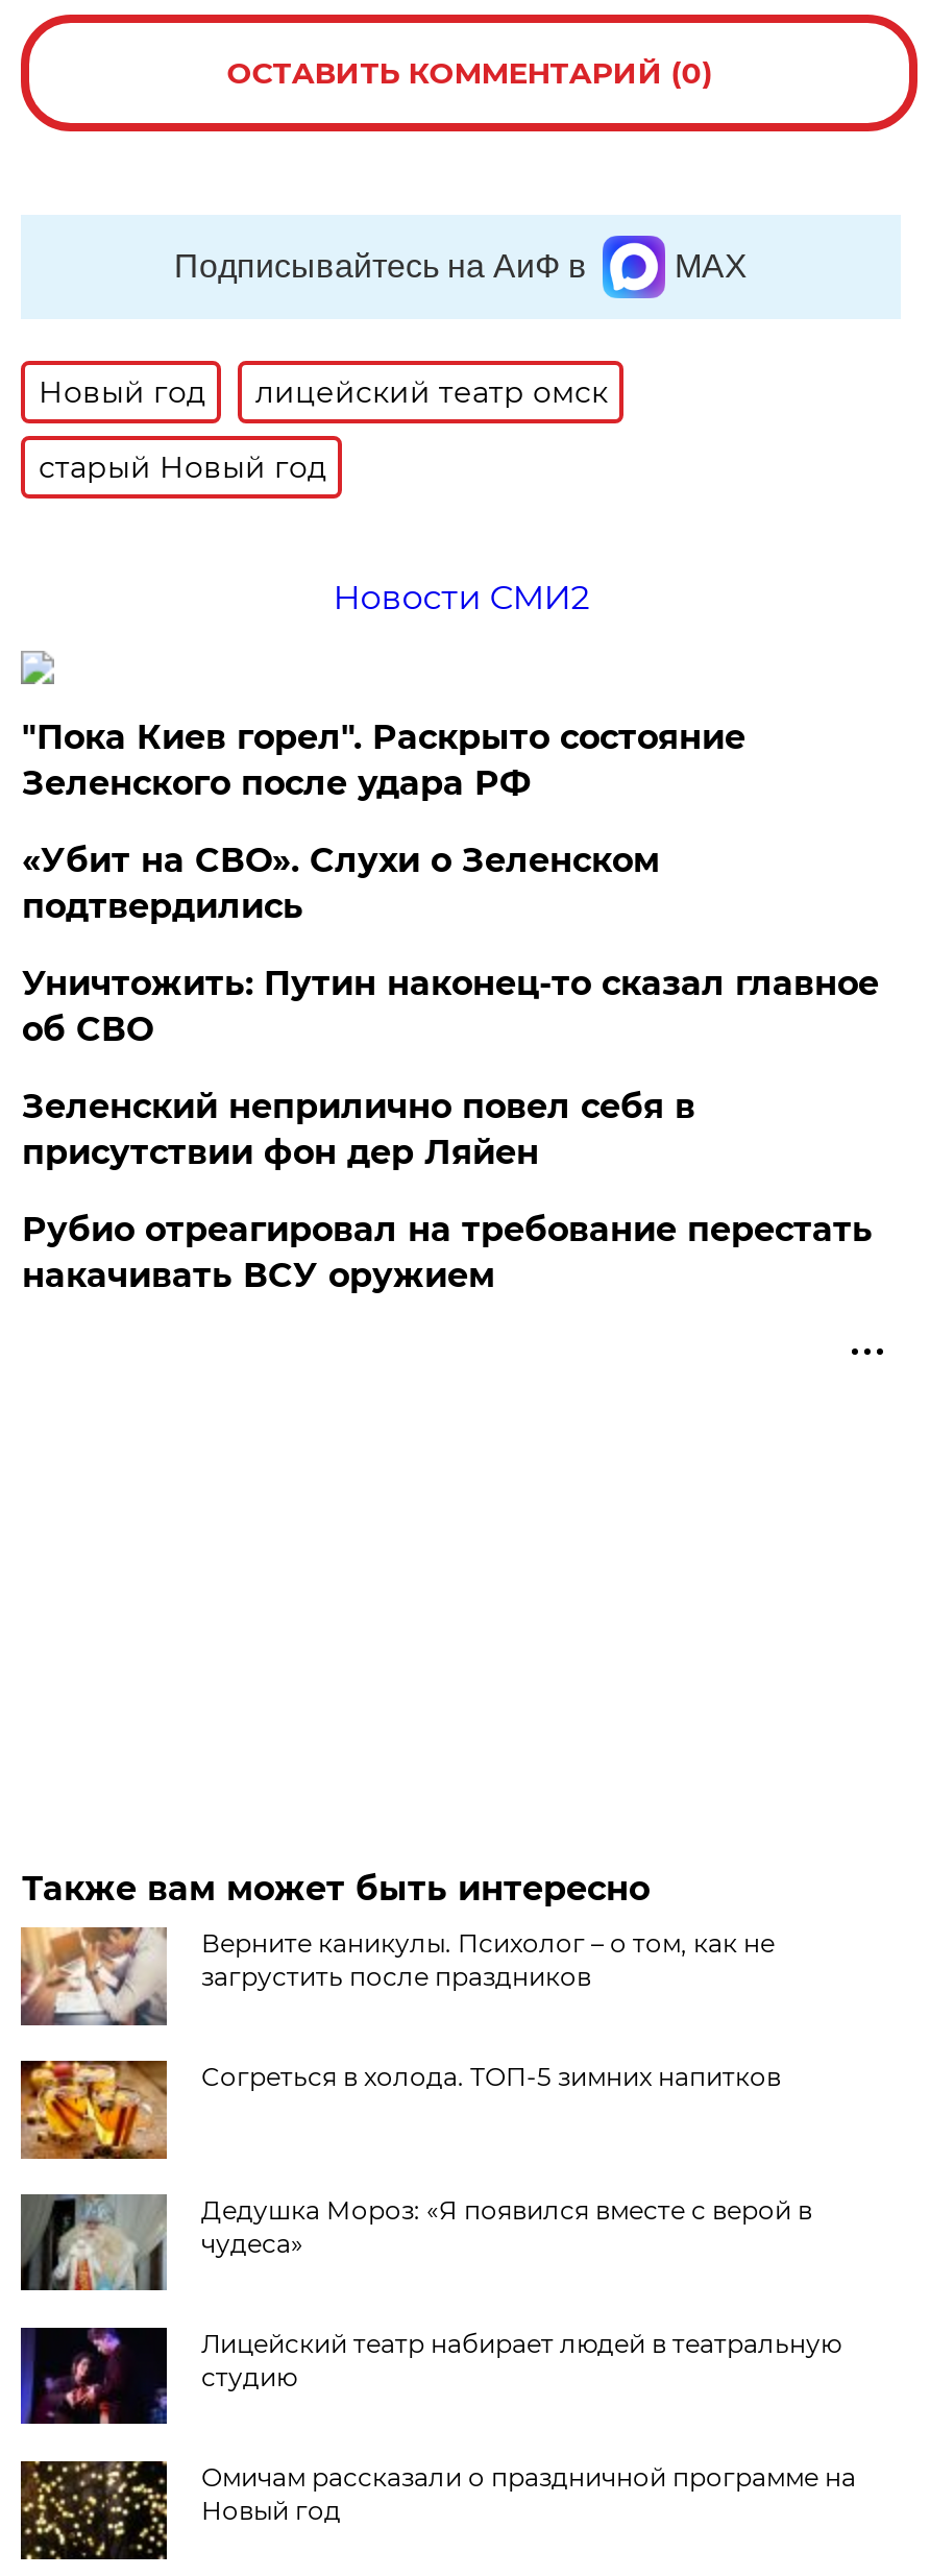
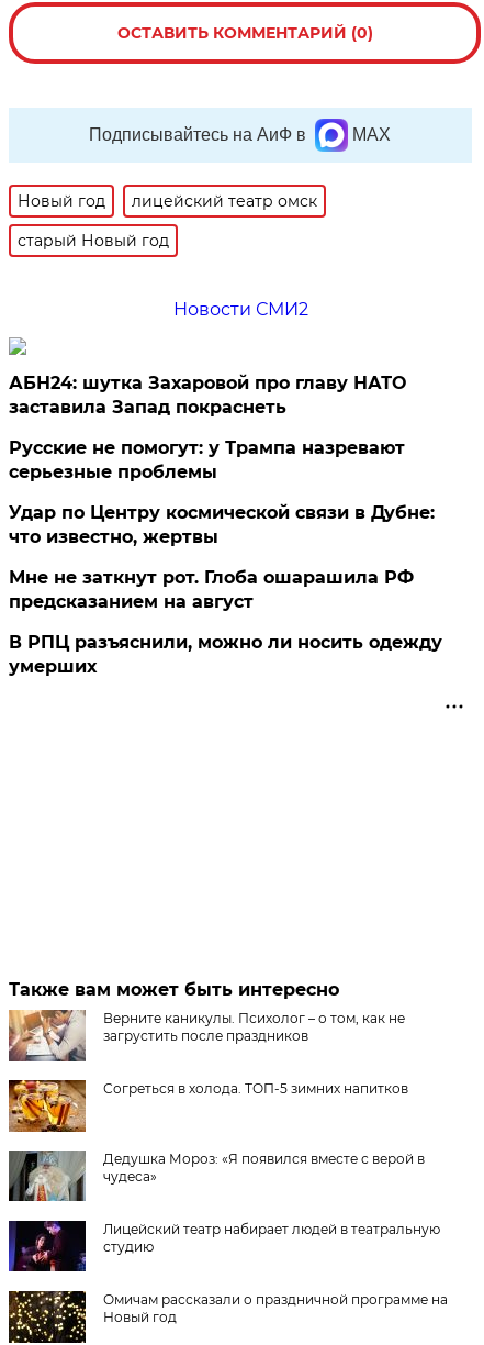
- "Пока Киев горел". Раскрыто состояние
- Зеленского после удара РФ
+ АБН24: шутка Захаровой про главу НАТО
+ заставила Запад покраснеть

- «Убит на СВО». Слухи о Зеленском
- подтвердились
+ Русские не помогут: у Трампа назревают
+ серьезные проблемы

- Уничтожить: Путин наконец-то сказал главное
- об СВО
+ Удар по Центру космической связи в Дубне:
+ что известно, жертвы

- Зеленский неприлично повел cебя в
- присутствии фон дер Ляйен
+ Мне не заткнут рот. Глоба ошарашила РФ
+ предсказанием на август

- Рубио отреагировал на требование перестать
- накачивать ВСУ оружием
+ В РПЦ разъяснили, можно ли носить одежду
+ умерших
